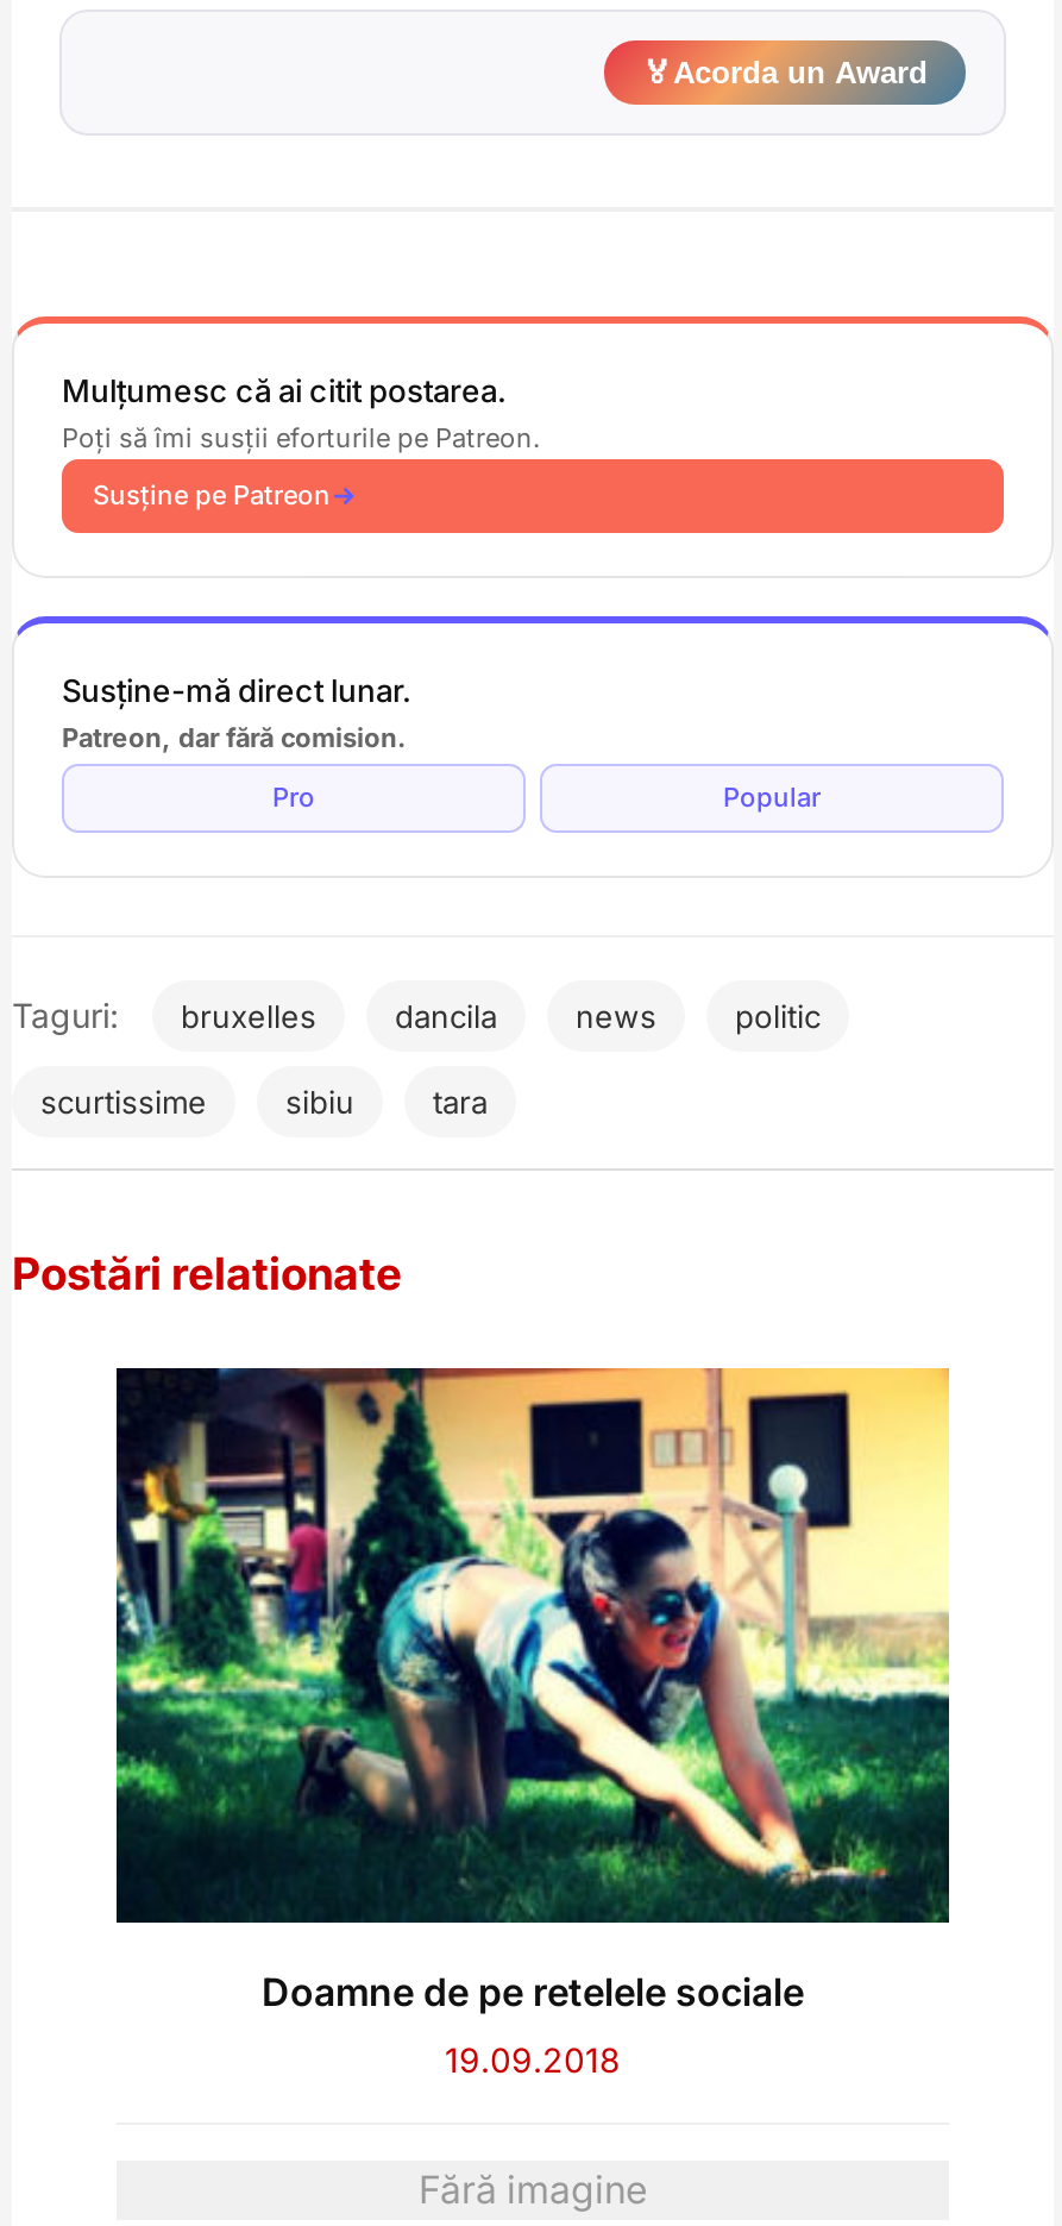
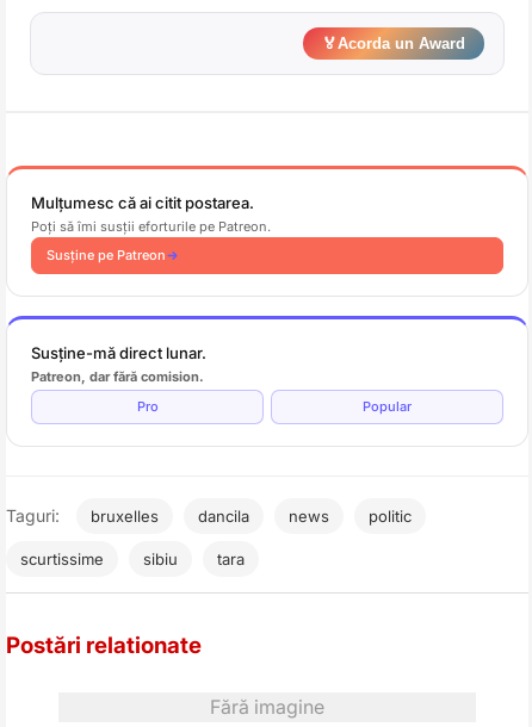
- [image]
- Doamne de pe retelele sociale
- 19.09.2018
